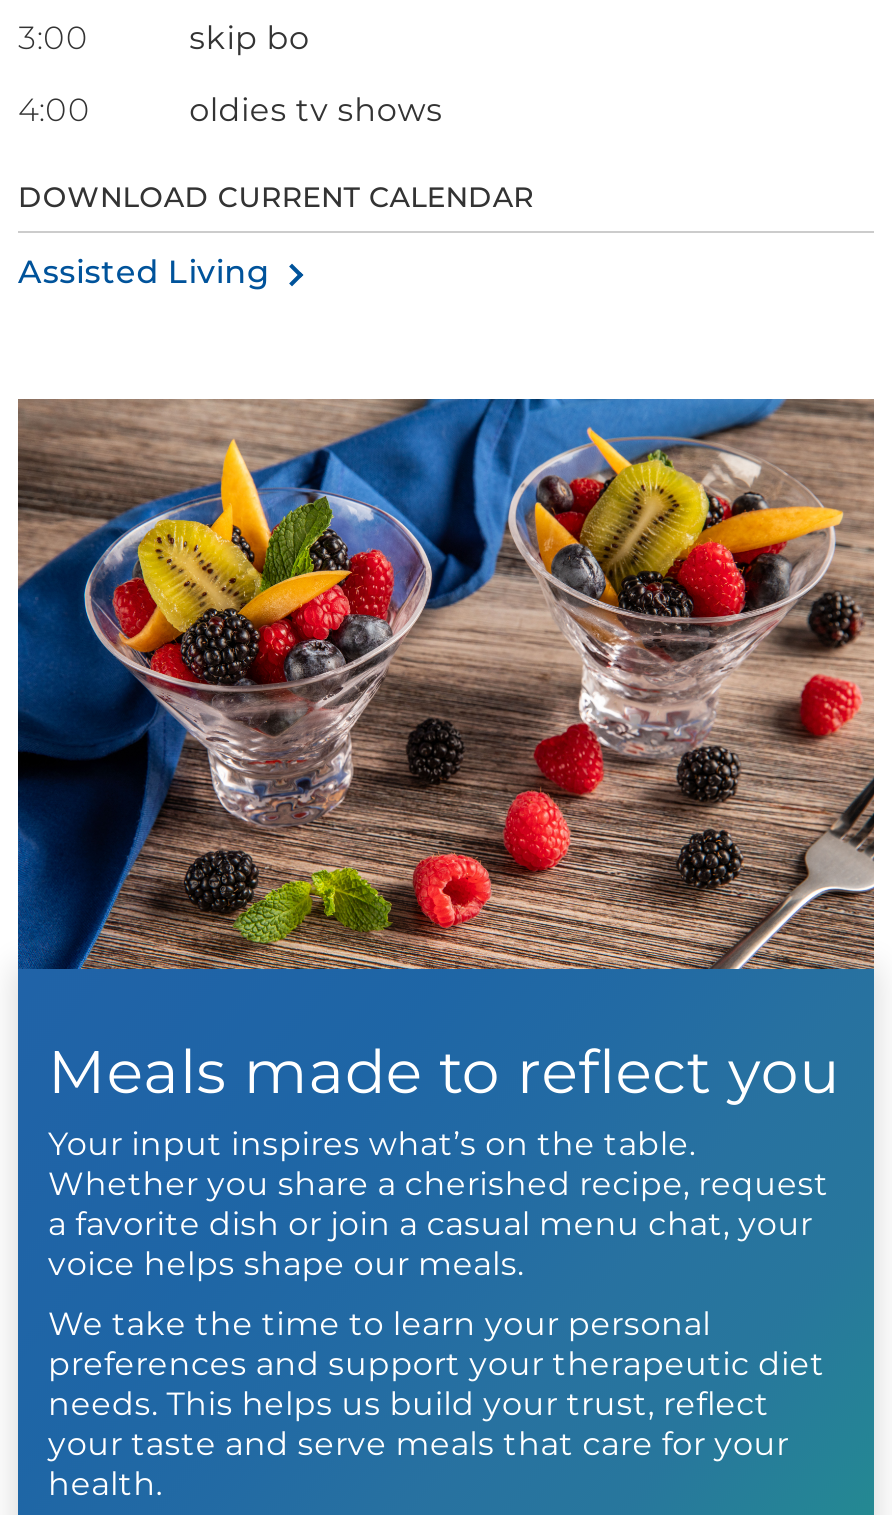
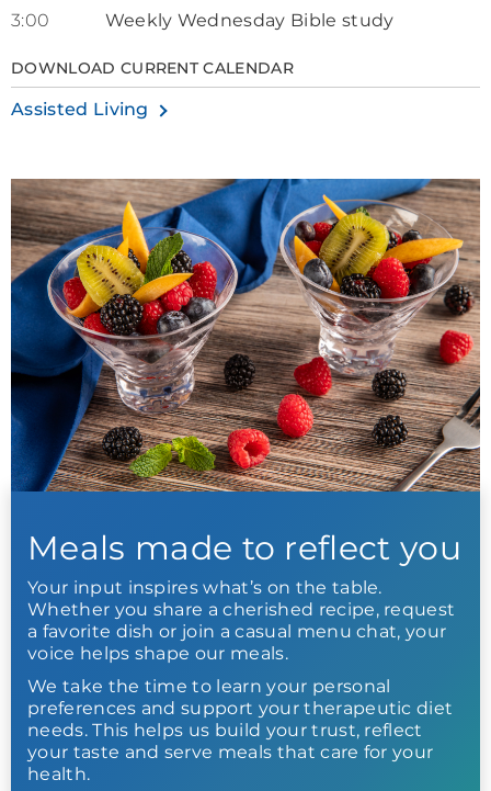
- skip bo
- 4:00
- oldies tv shows
+ Weekly Wednesday Bible study
